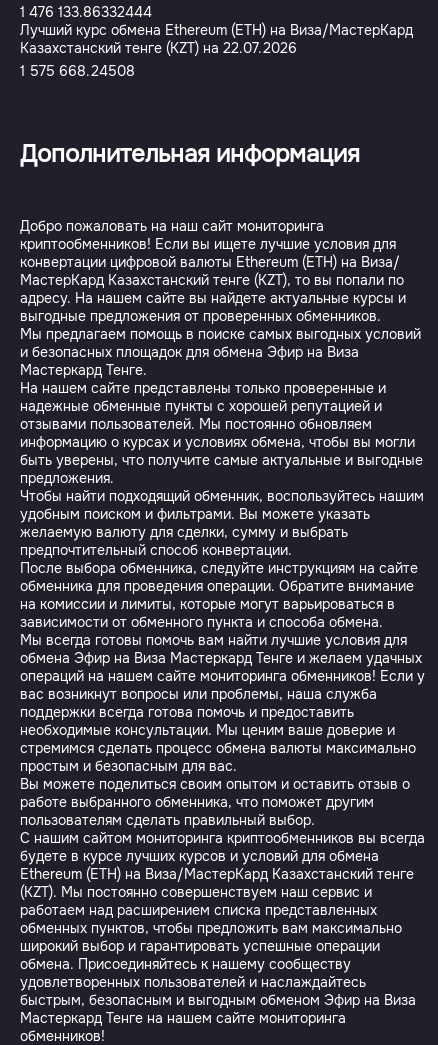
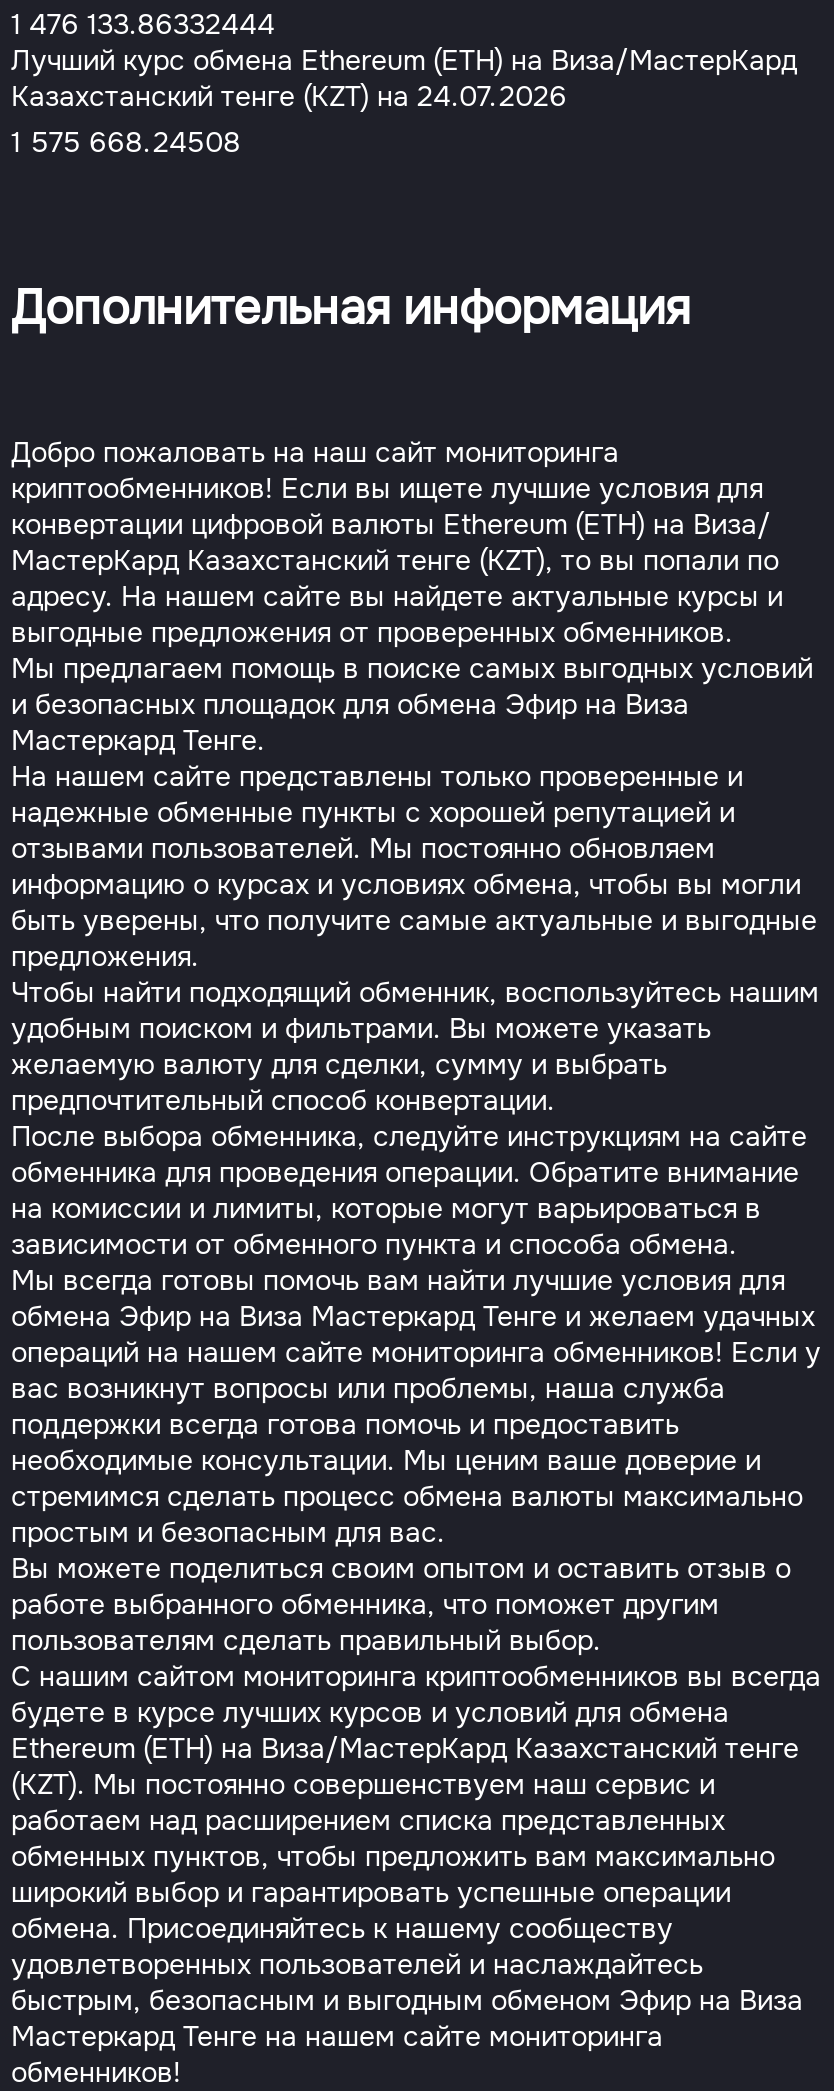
- Казахстанский тенге (KZT) на 22.07.2026
+ Казахстанский тенге (KZT) на 24.07.2026
